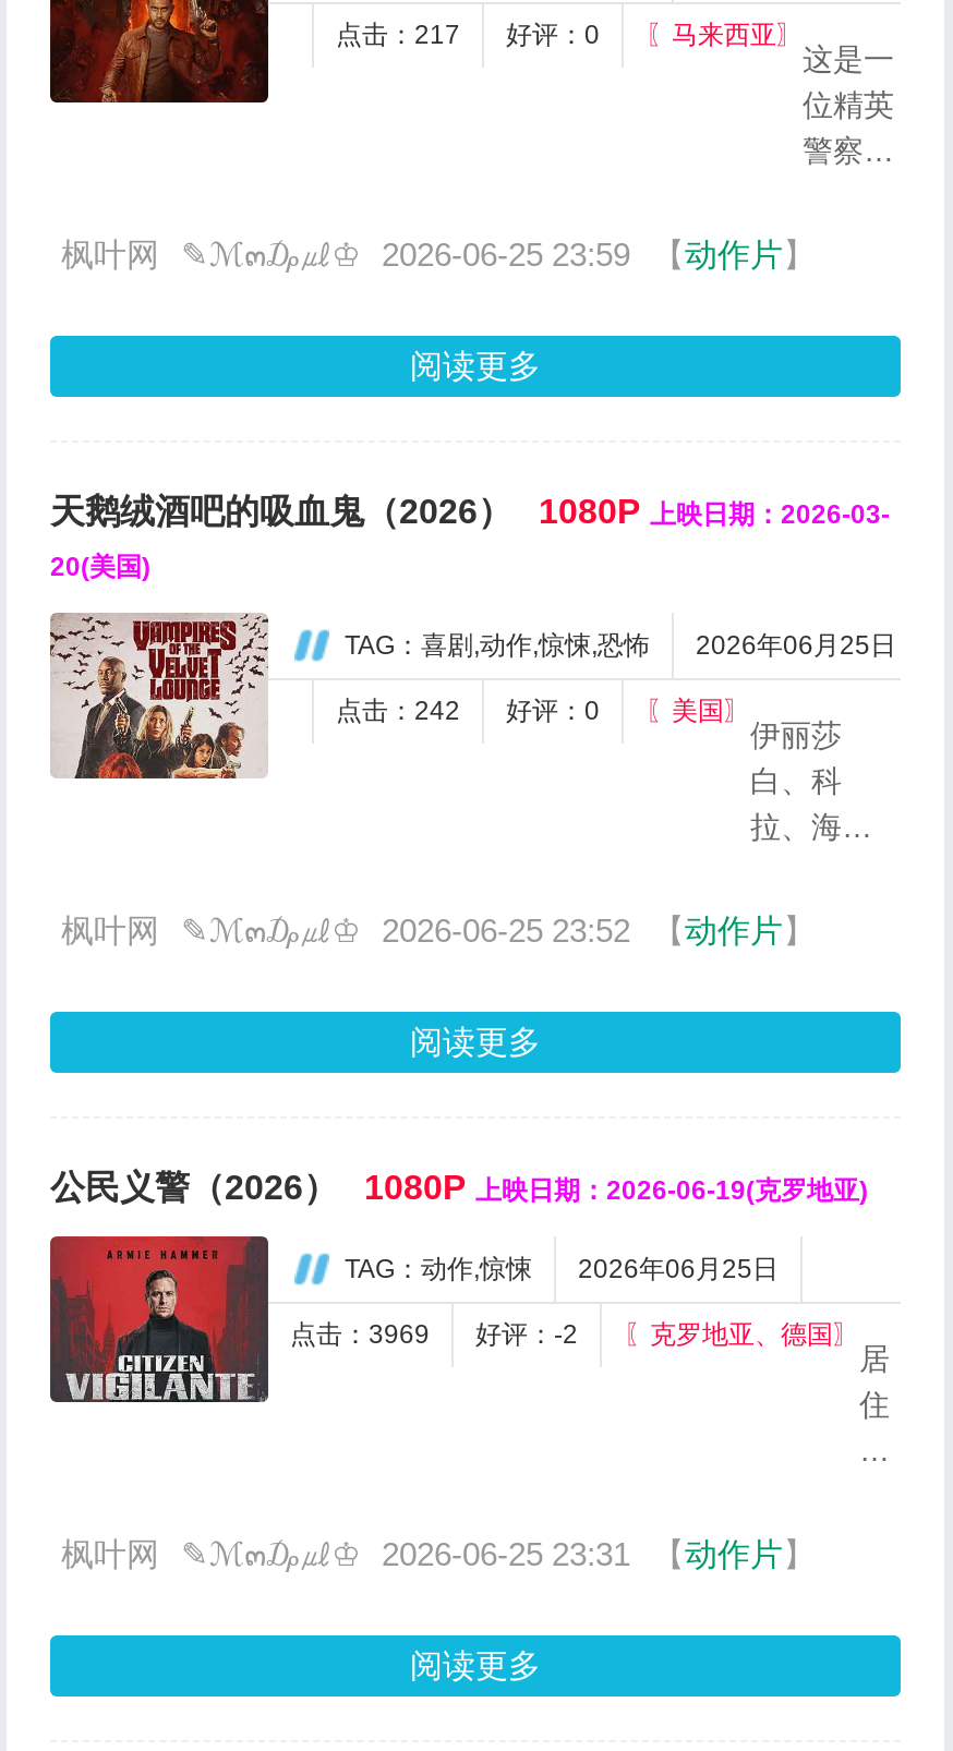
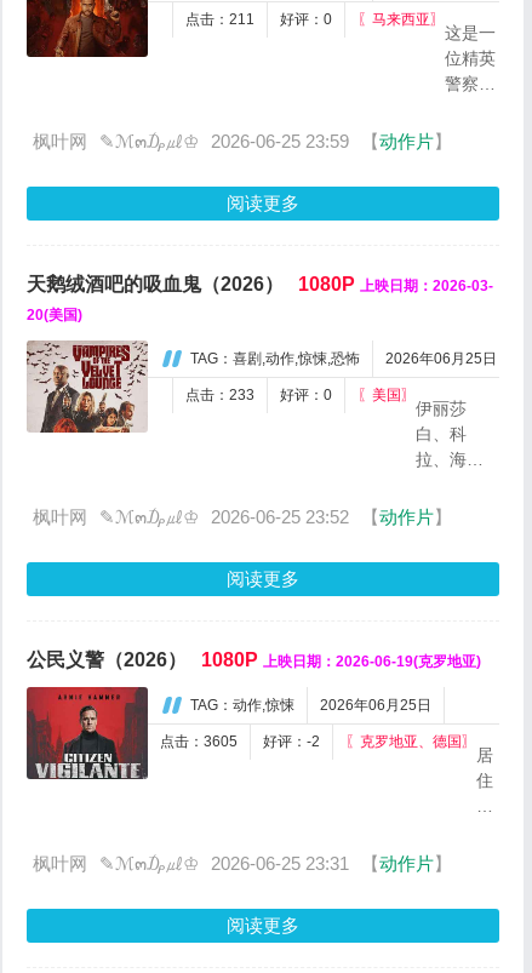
- 点击：217 好评：0 〖马来西亚〗
+ 点击：211 好评：0 〖马来西亚〗

- 点击：242
+ 点击：233

- 点击：3969
+ 点击：3605
